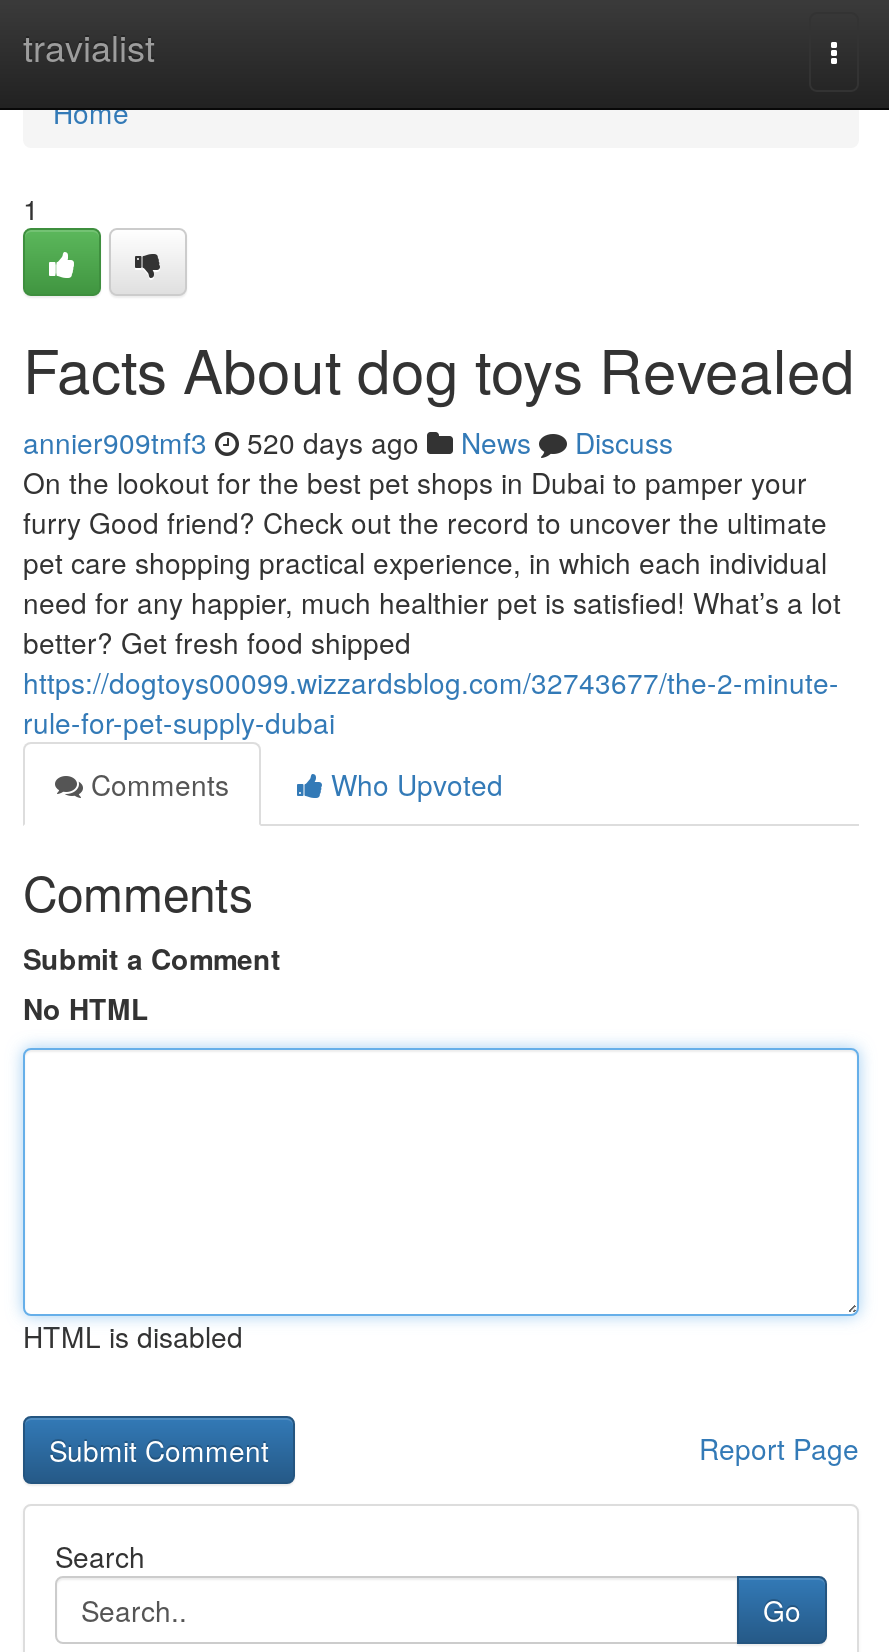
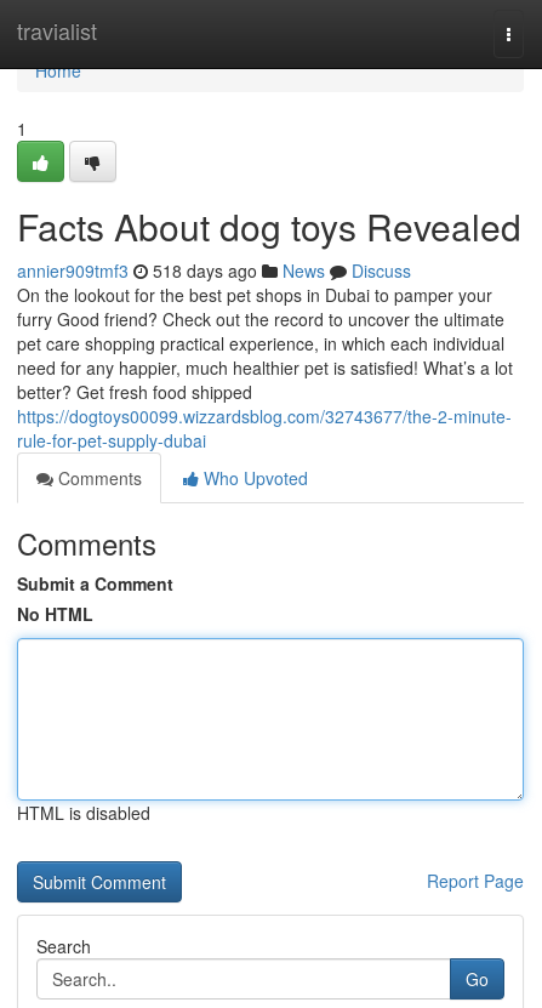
- annier909tmf3 520 days ago News Discuss
+ annier909tmf3 518 days ago News Discuss
